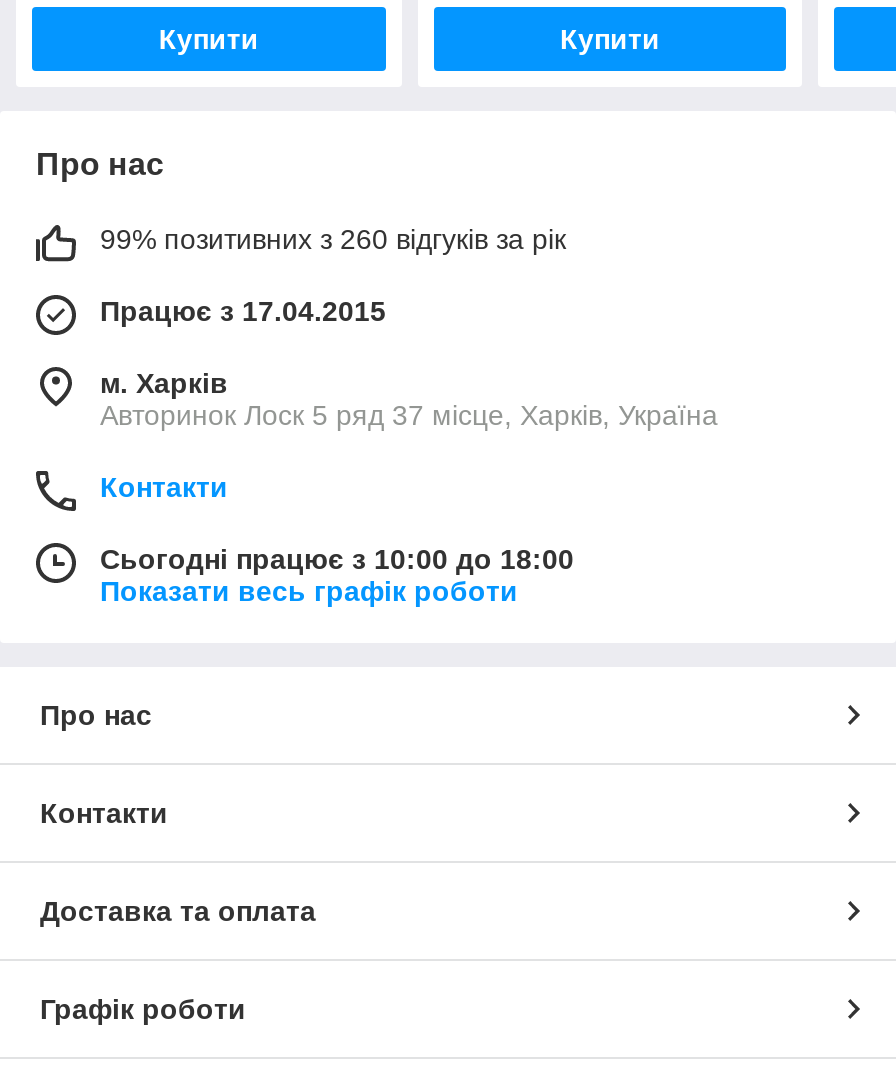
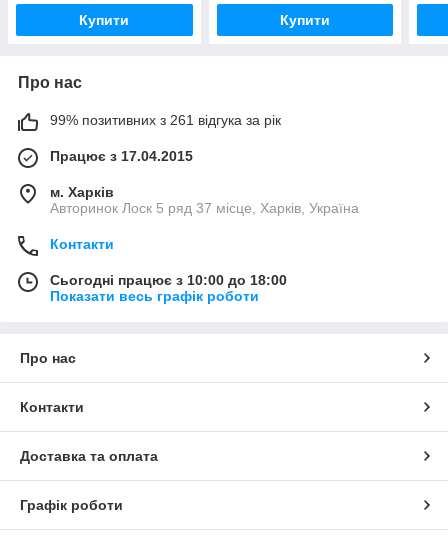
- 99% позитивних з 260 відгуків за рік
+ 99% позитивних з 261 відгука за рік
